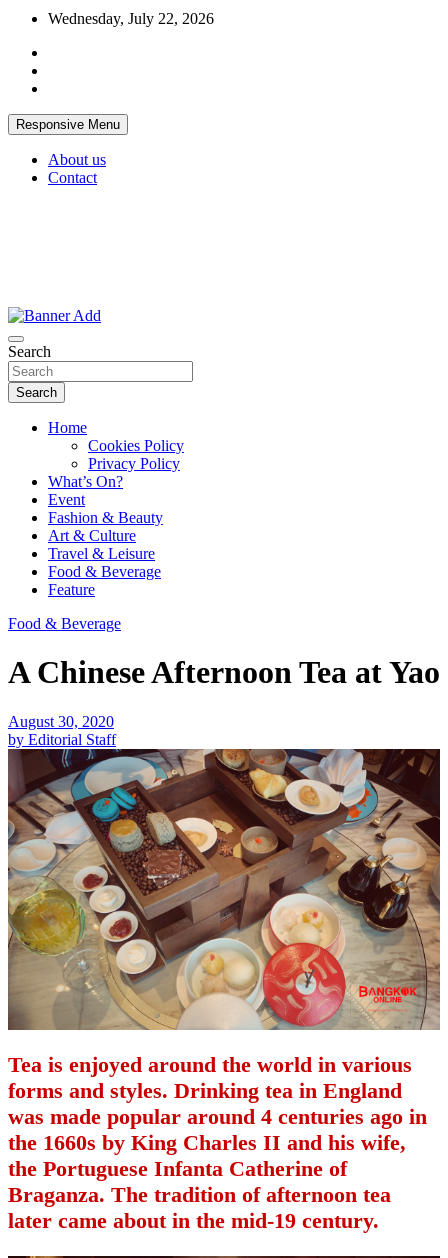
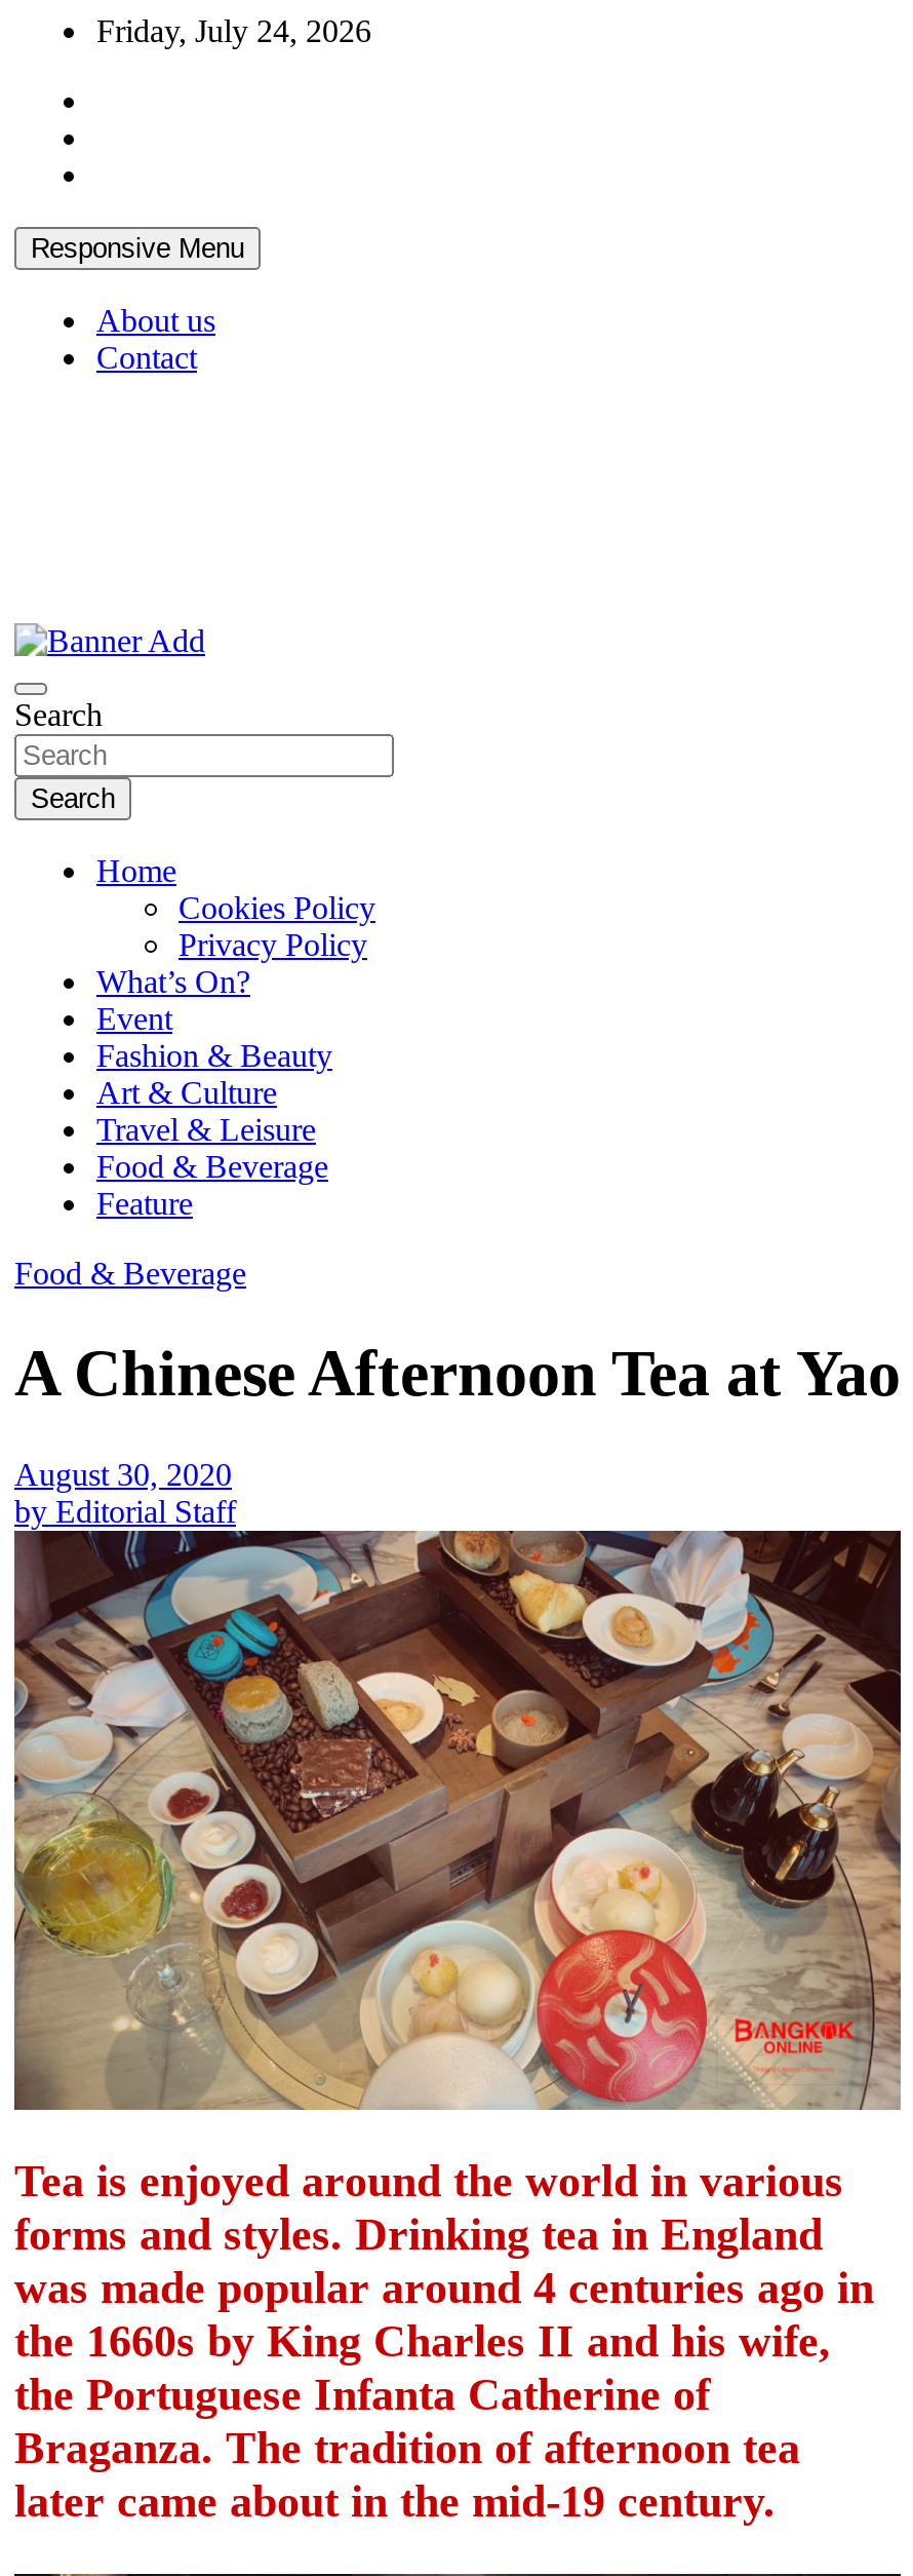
- Wednesday, July 22, 2026
+ Friday, July 24, 2026
